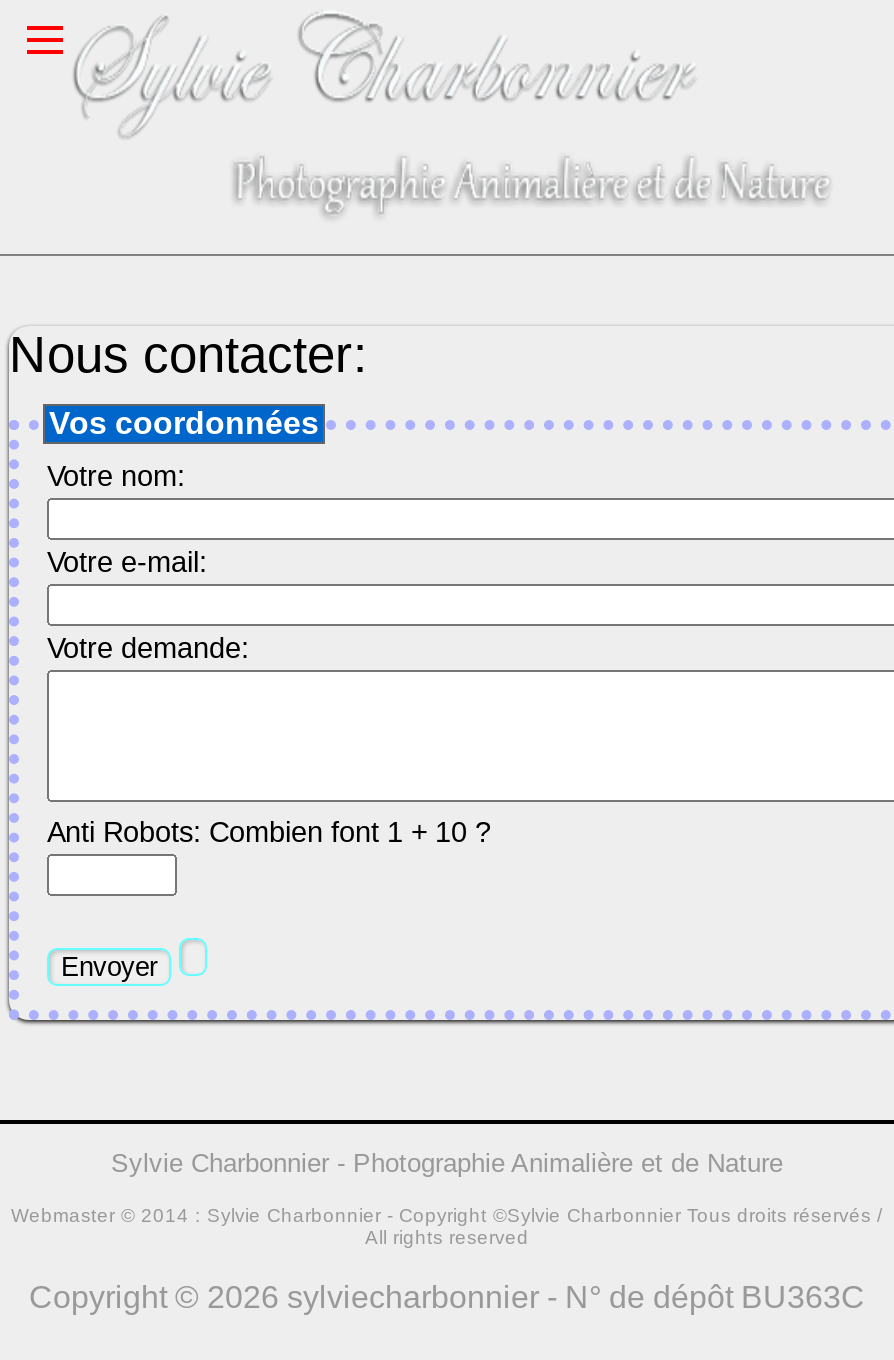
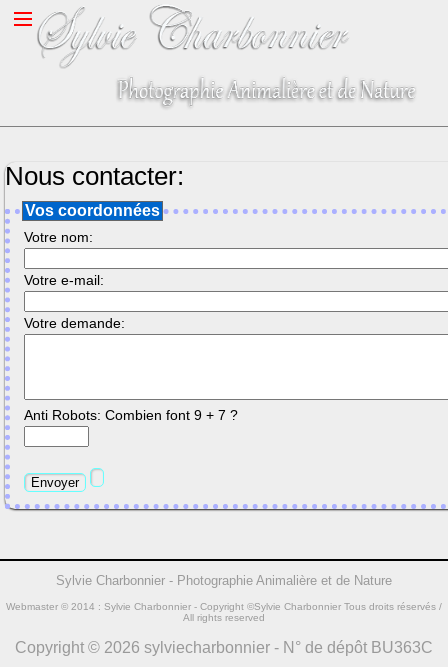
- Anti Robots: Combien font 1 + 10 ?
+ Anti Robots: Combien font 9 + 7 ?
